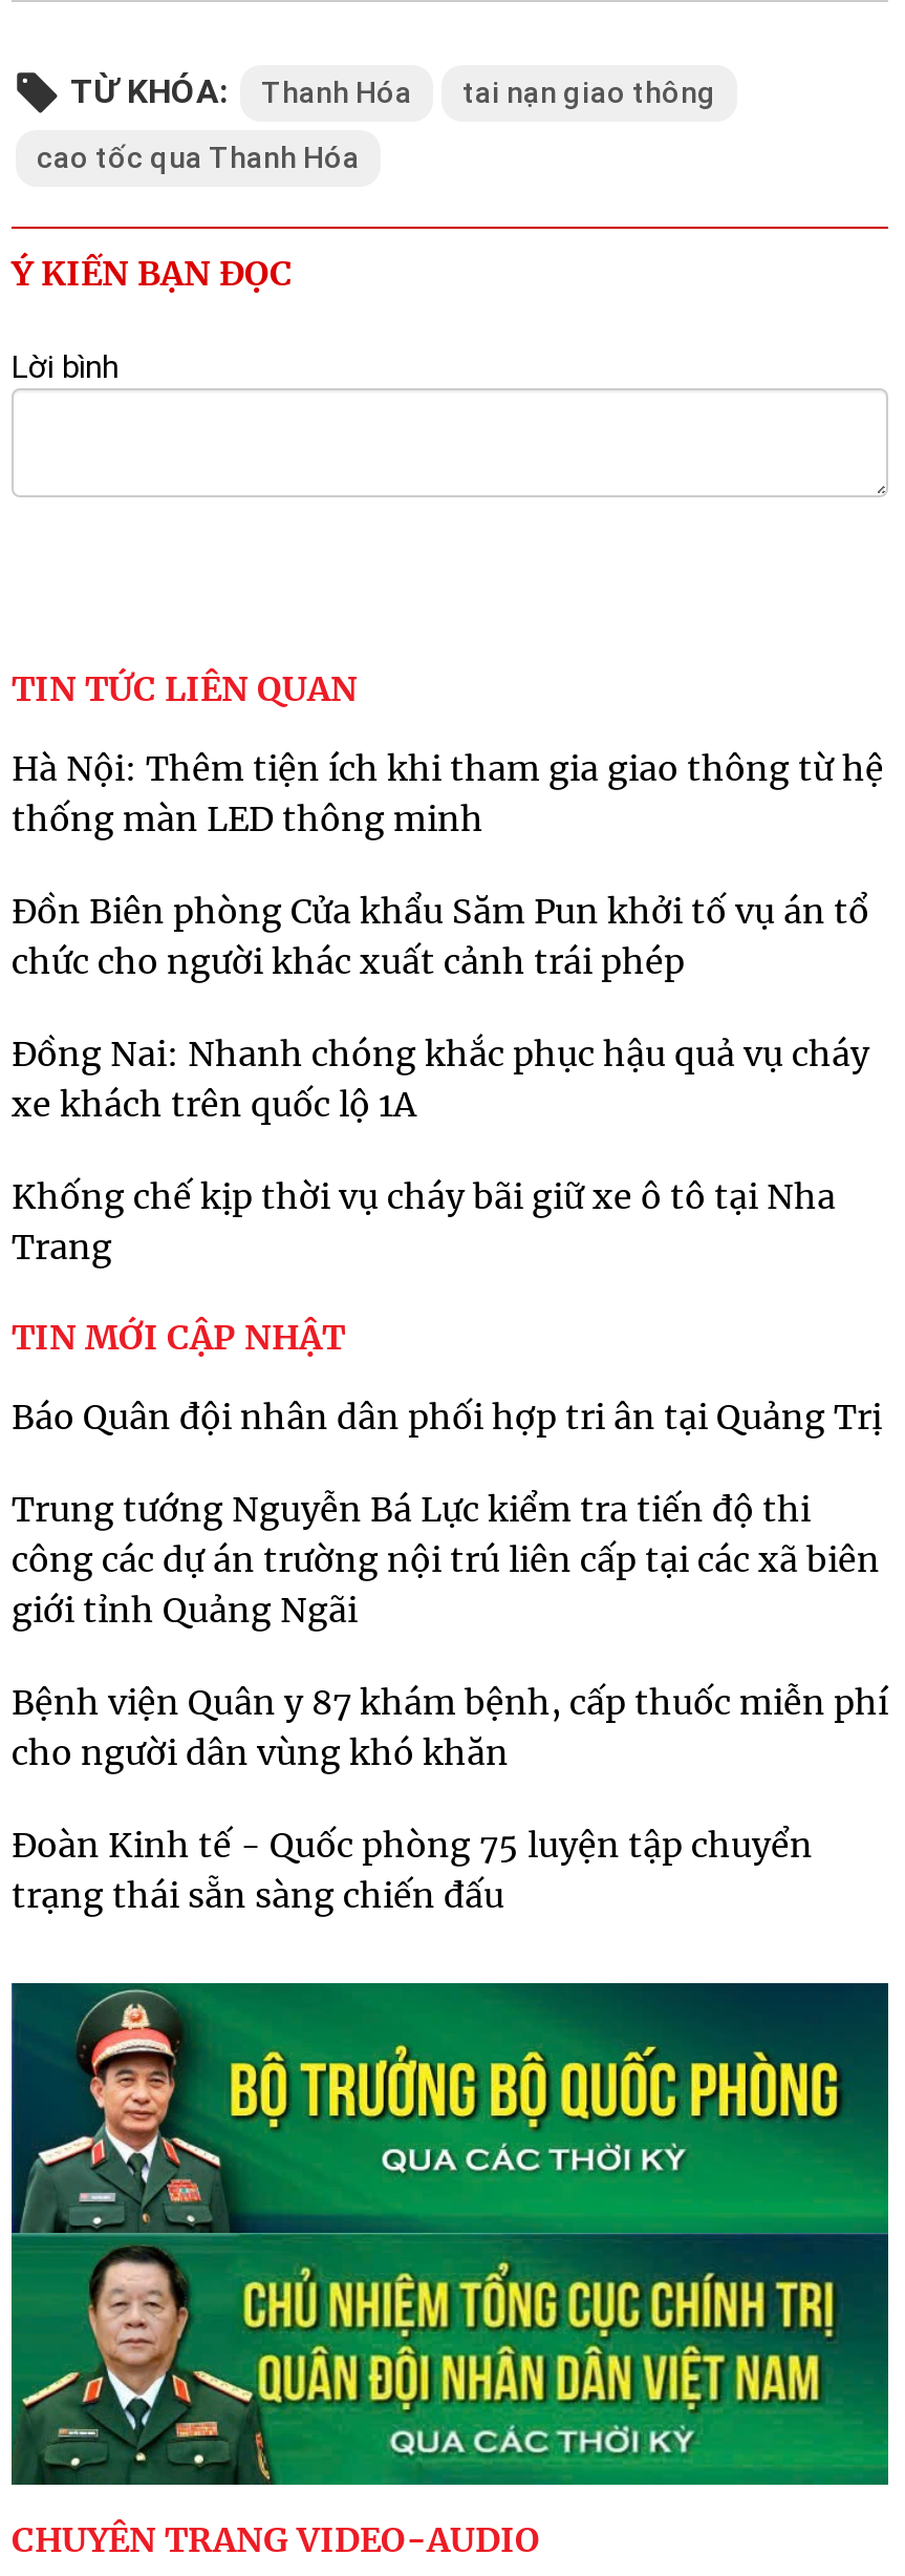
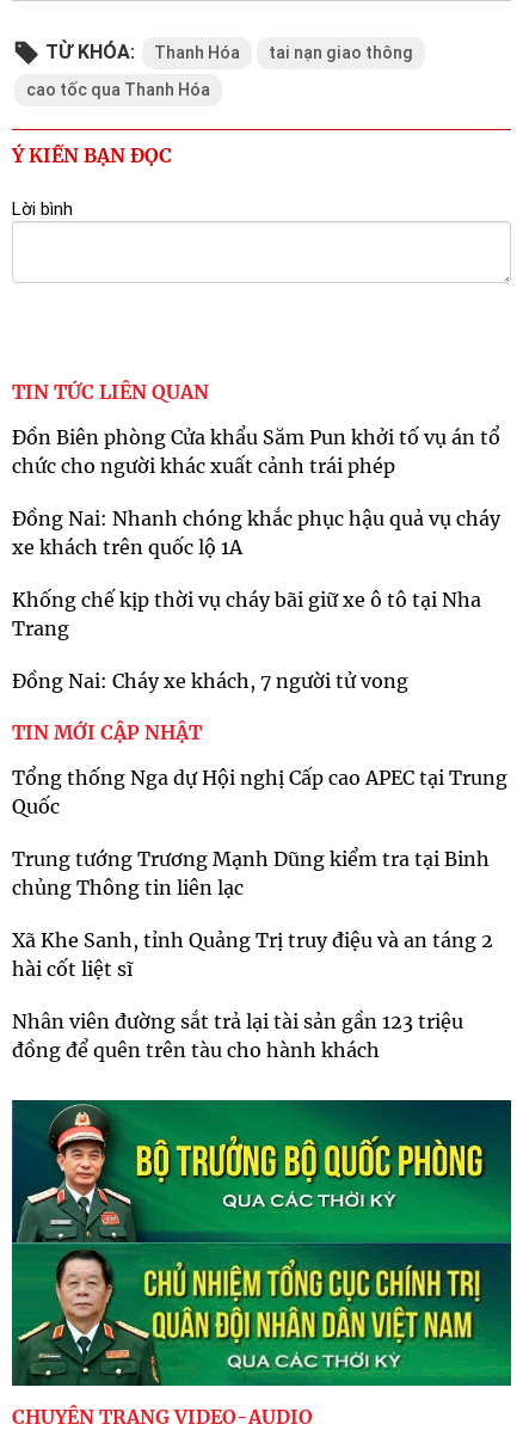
- Hà Nội: Thêm tiện ích khi tham gia giao thông từ hệ
- thống màn LED thông minh

moved up: Đồn Biên phòng Cửa khẩu Săm Pun khởi tố vụ án tổ | chức cho người khác xuất cảnh trái phép | Đồng Nai: Nhanh chóng khắc phục hậu quả vụ cháy | xe khách trên quốc lộ 1A | Khống chế kịp thời vụ cháy bãi giữ xe ô tô tại Nha | Trang

+ Đồng Nai: Cháy xe khách, 7 người tử vong

- Báo Quân đội nhân dân phối hợp tri ân tại Quảng Trị
+ Tổng thống Nga dự Hội nghị Cấp cao APEC tại Trung
+ Quốc

- Trung tướng Nguyễn Bá Lực kiểm tra tiến độ thi
- công các dự án trường nội trú liên cấp tại các xã biên
- giới tỉnh Quảng Ngãi
+ Trung tướng Trương Mạnh Dũng kiểm tra tại Binh
+ chủng Thông tin liên lạc

- Bệnh viện Quân y 87 khám bệnh, cấp thuốc miễn phí
- cho người dân vùng khó khăn
+ Xã Khe Sanh, tỉnh Quảng Trị truy điệu và an táng 2
+ hài cốt liệt sĩ

- Đoàn Kinh tế - Quốc phòng 75 luyện tập chuyển
- trạng thái sẵn sàng chiến đấu
+ Nhân viên đường sắt trả lại tài sản gần 123 triệu
+ đồng để quên trên tàu cho hành khách
